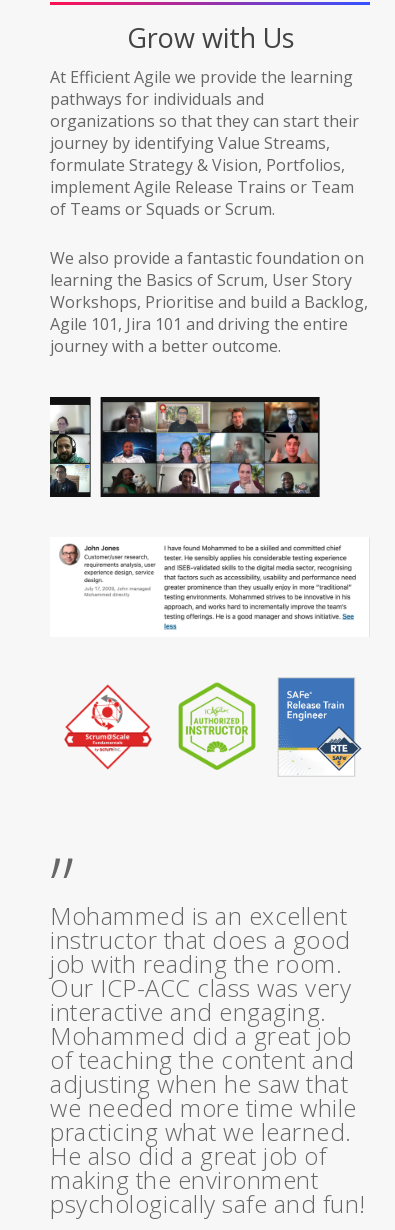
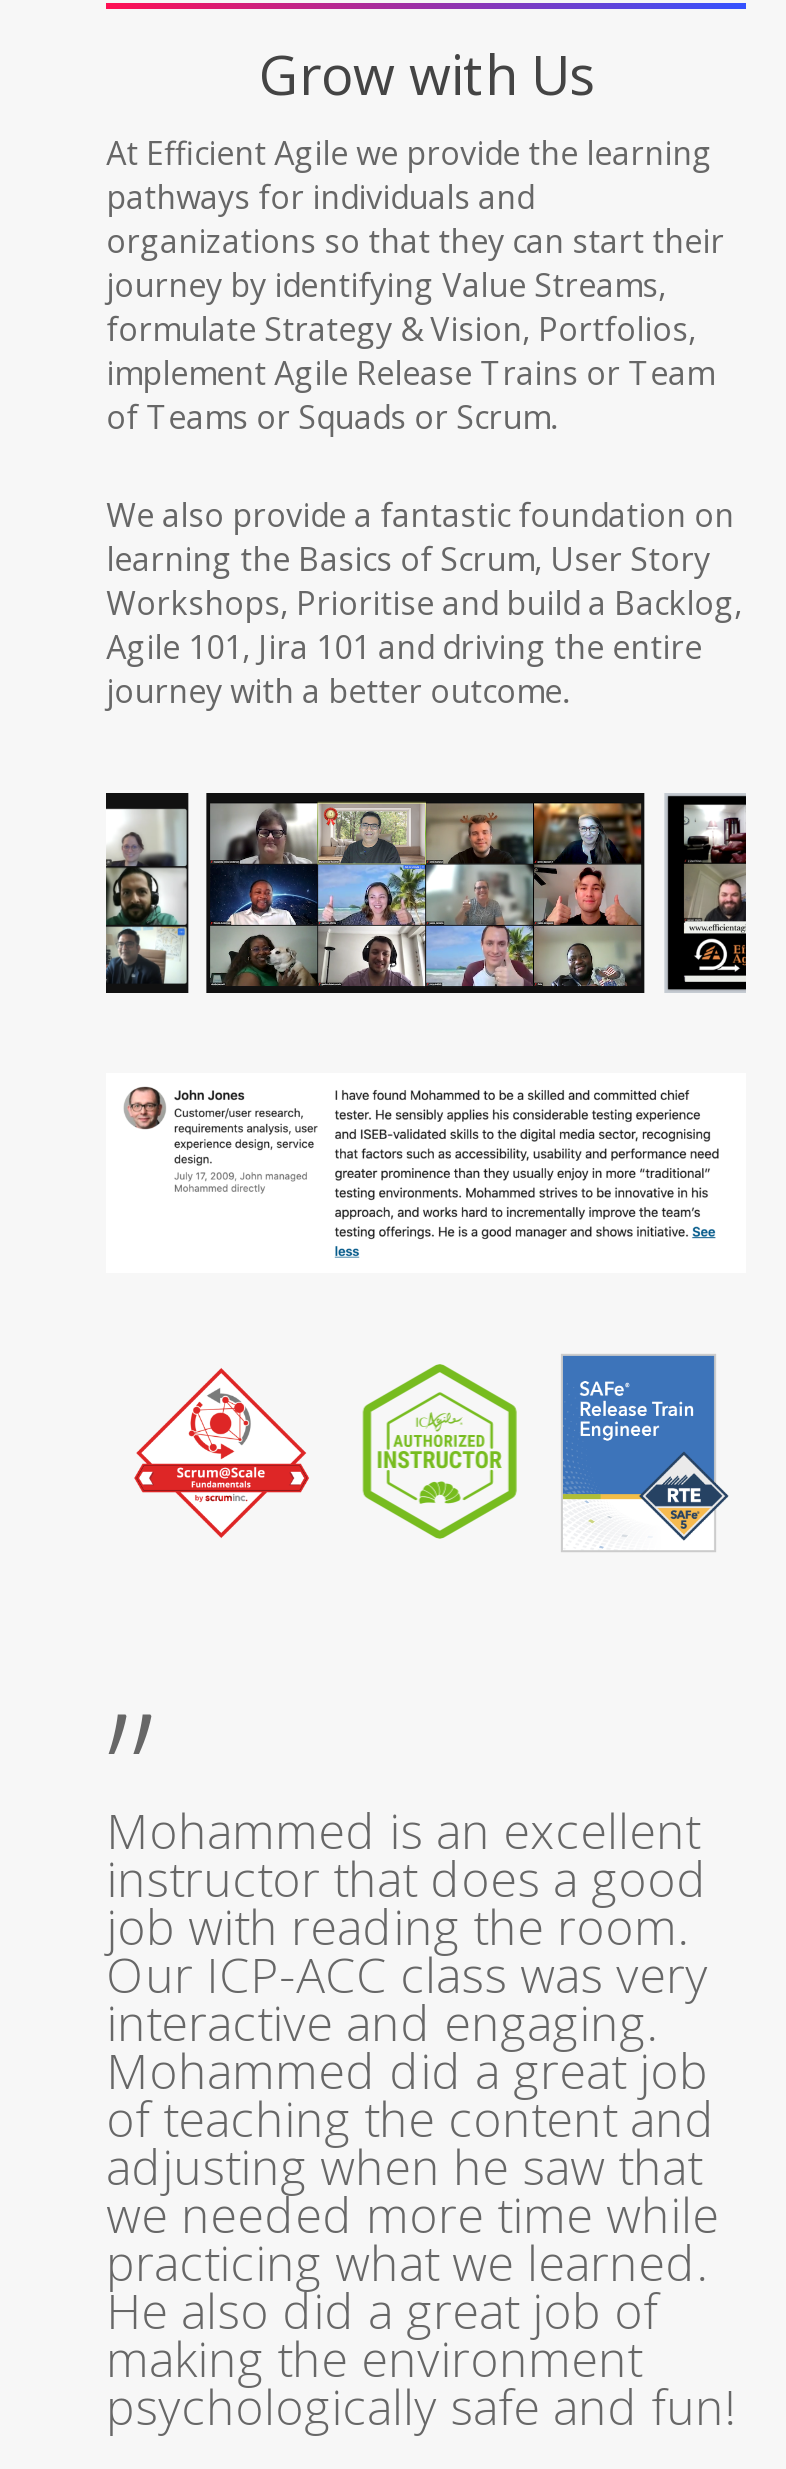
+ [image]
